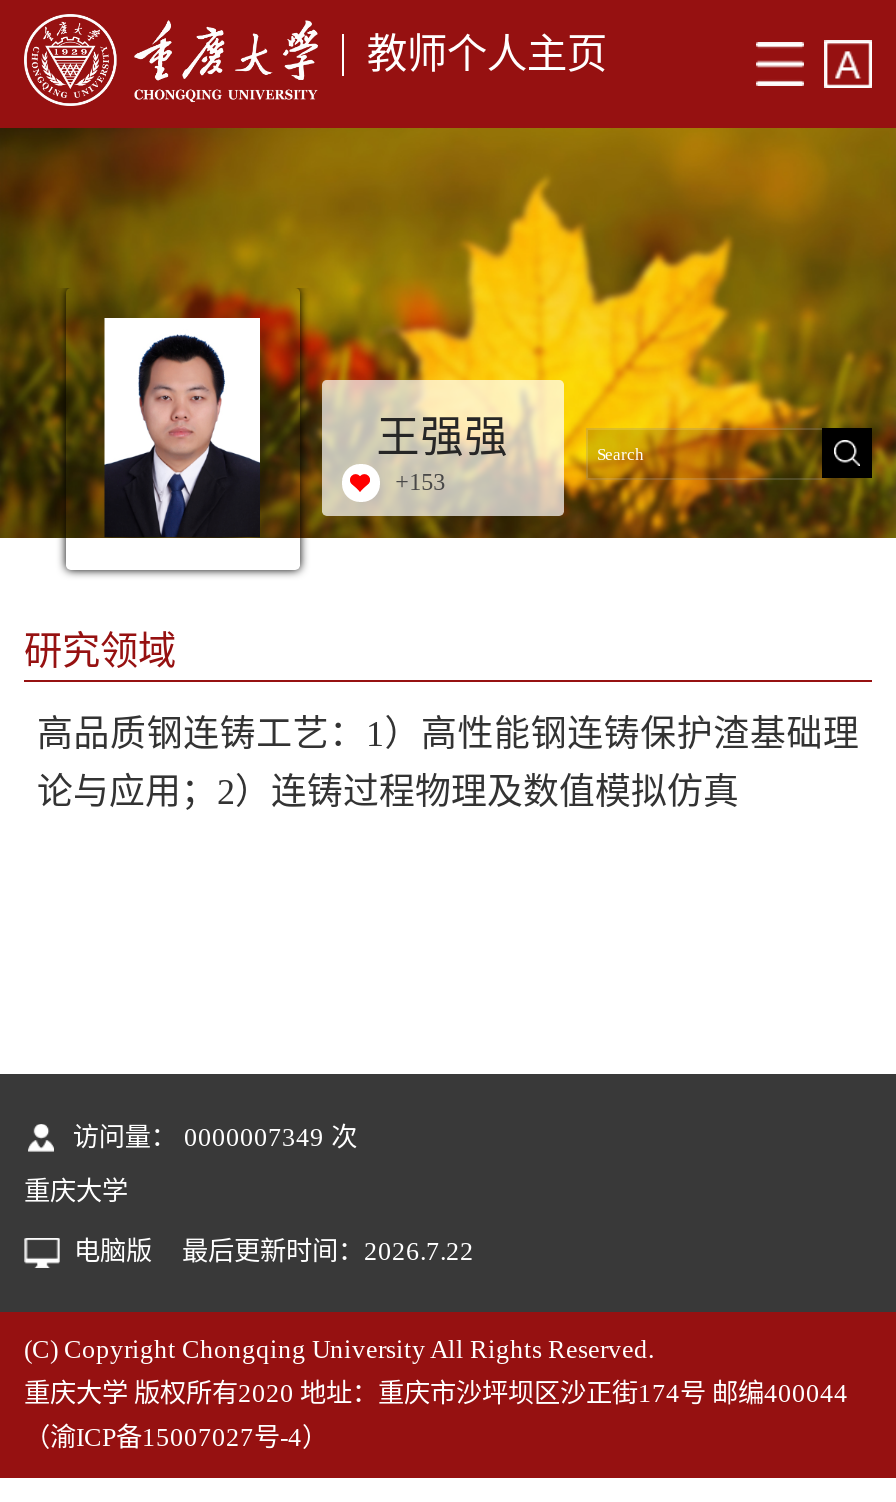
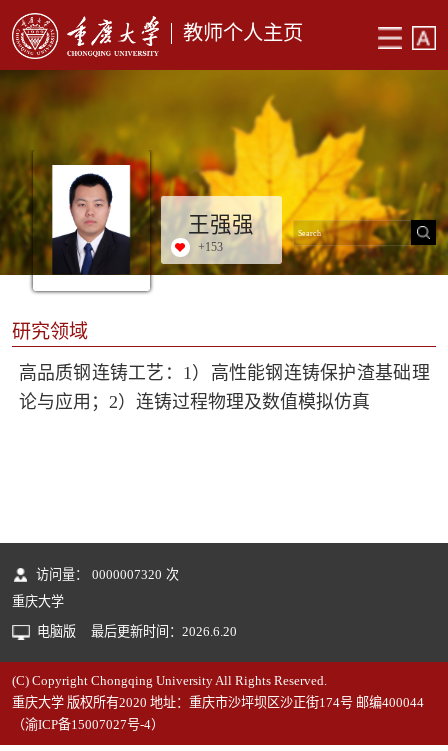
- 访问量： 0000007349 次
+ 访问量： 0000007320 次

- 最后更新时间：2026.7.22
+ 最后更新时间：2026.6.20
